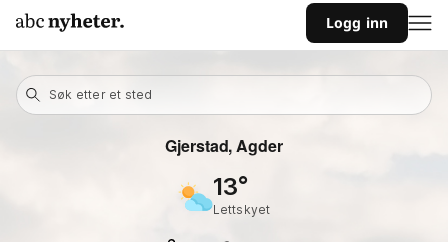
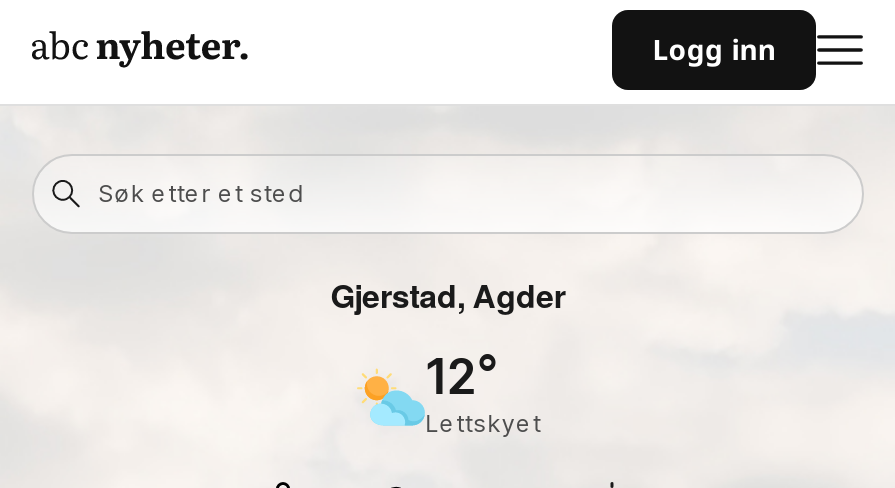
- 13
+ 12
